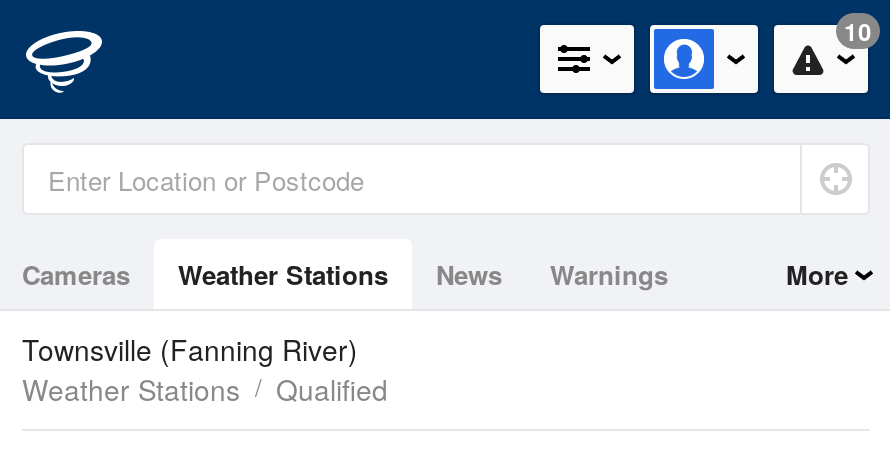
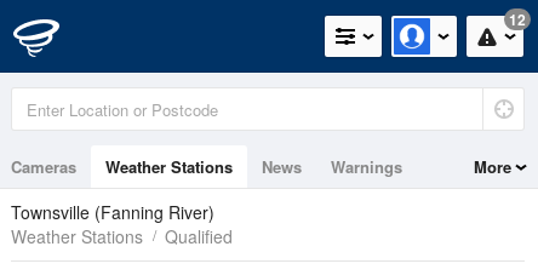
- 10
+ 12
